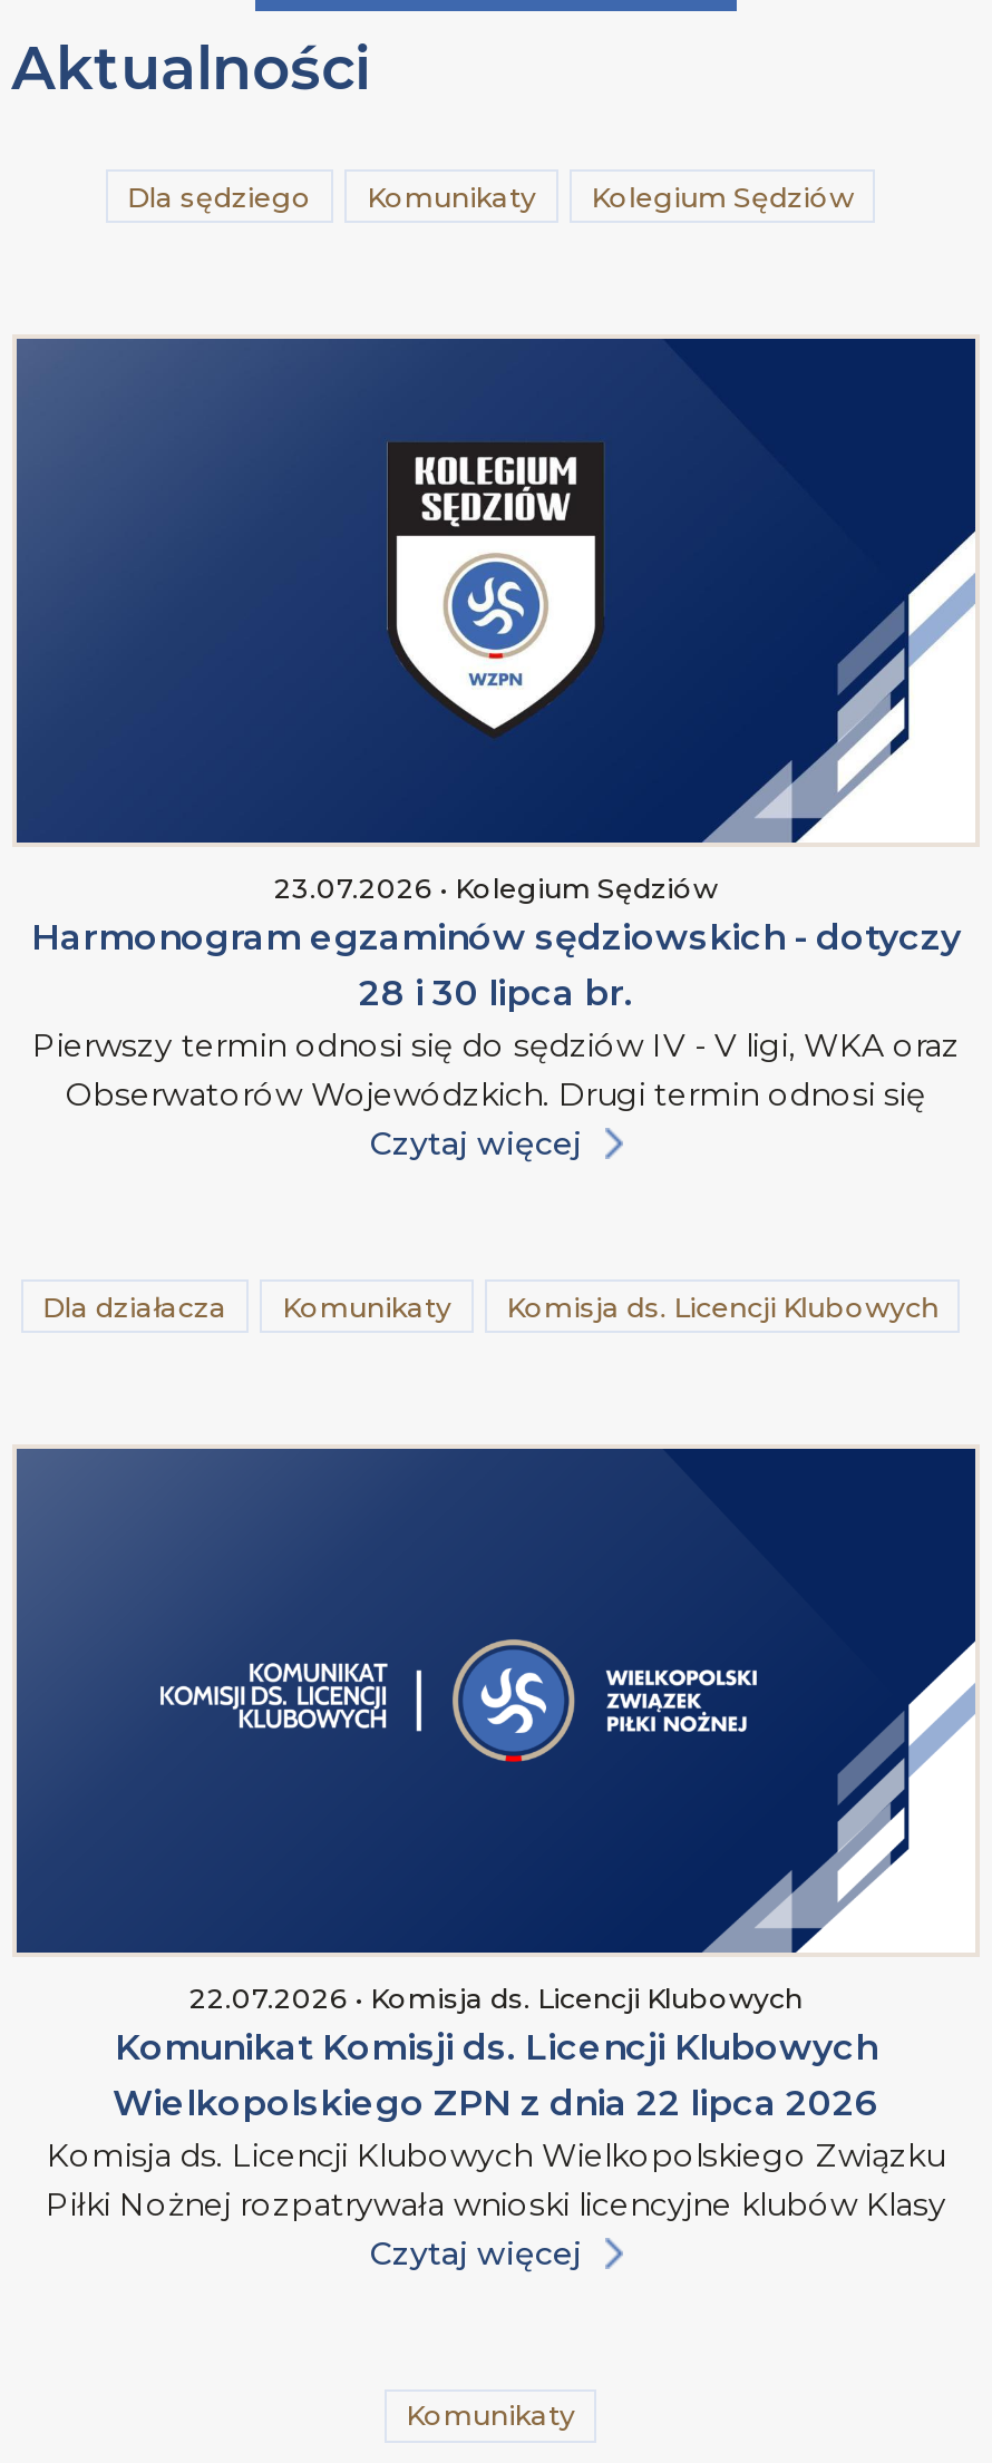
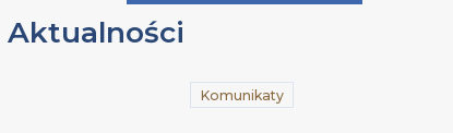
- Dla sędziego
- Komunikaty
- Kolegium Sędziów

- [image]
- 23.07.2026 • Kolegium Sędziów
- Harmonogram egzaminów sędziowskich - dotyczy
- 28 i 30 lipca br.
- Pierwszy termin odnosi się do sędziów IV - V ligi, WKA oraz
- Obserwatorów Wojewódzkich. Drugi termin odnosi się
- Czytaj więcej

- Dla działacza
- Komunikaty
- Komisja ds. Licencji Klubowych

- [image]
- 22.07.2026 • Komisja ds. Licencji Klubowych
- Komunikat Komisji ds. Licencji Klubowych
- Wielkopolskiego ZPN z dnia 22 lipca 2026
- Komisja ds. Licencji Klubowych Wielkopolskiego Związku
- Piłki Nożnej rozpatrywała wnioski licencyjne klubów Klasy
- Czytaj więcej
